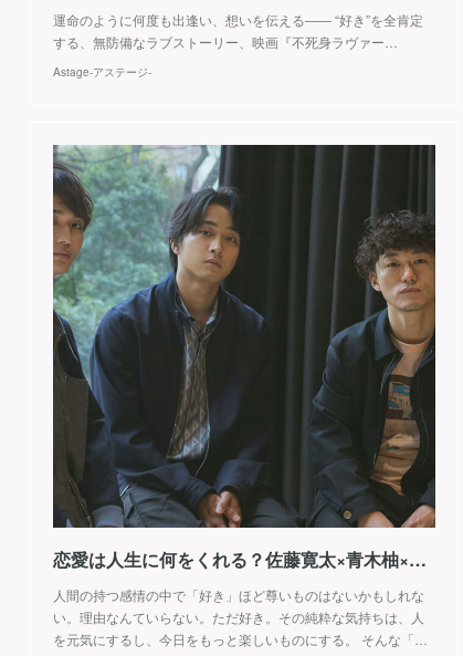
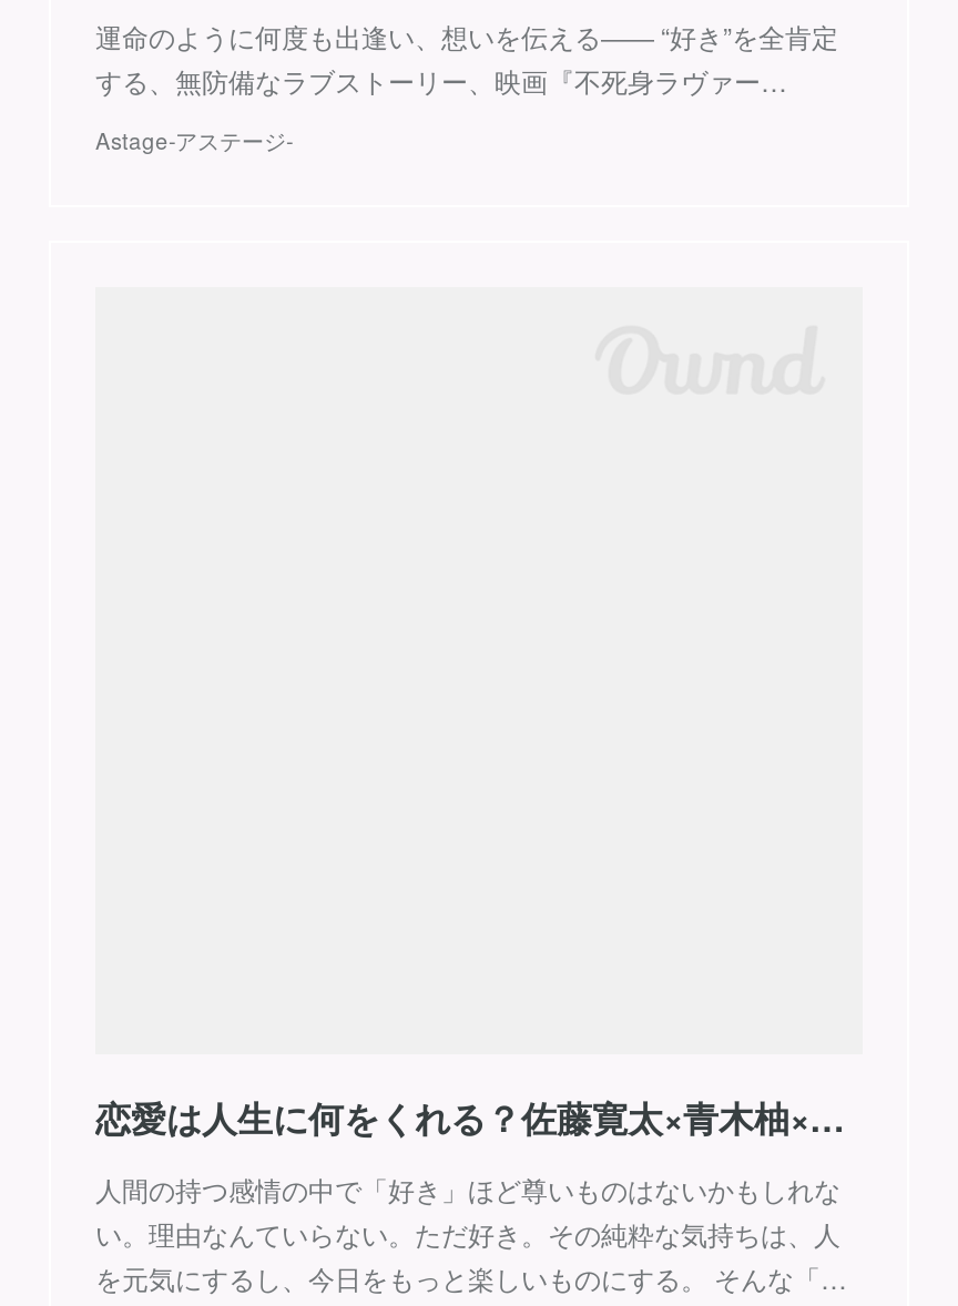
- [image]
